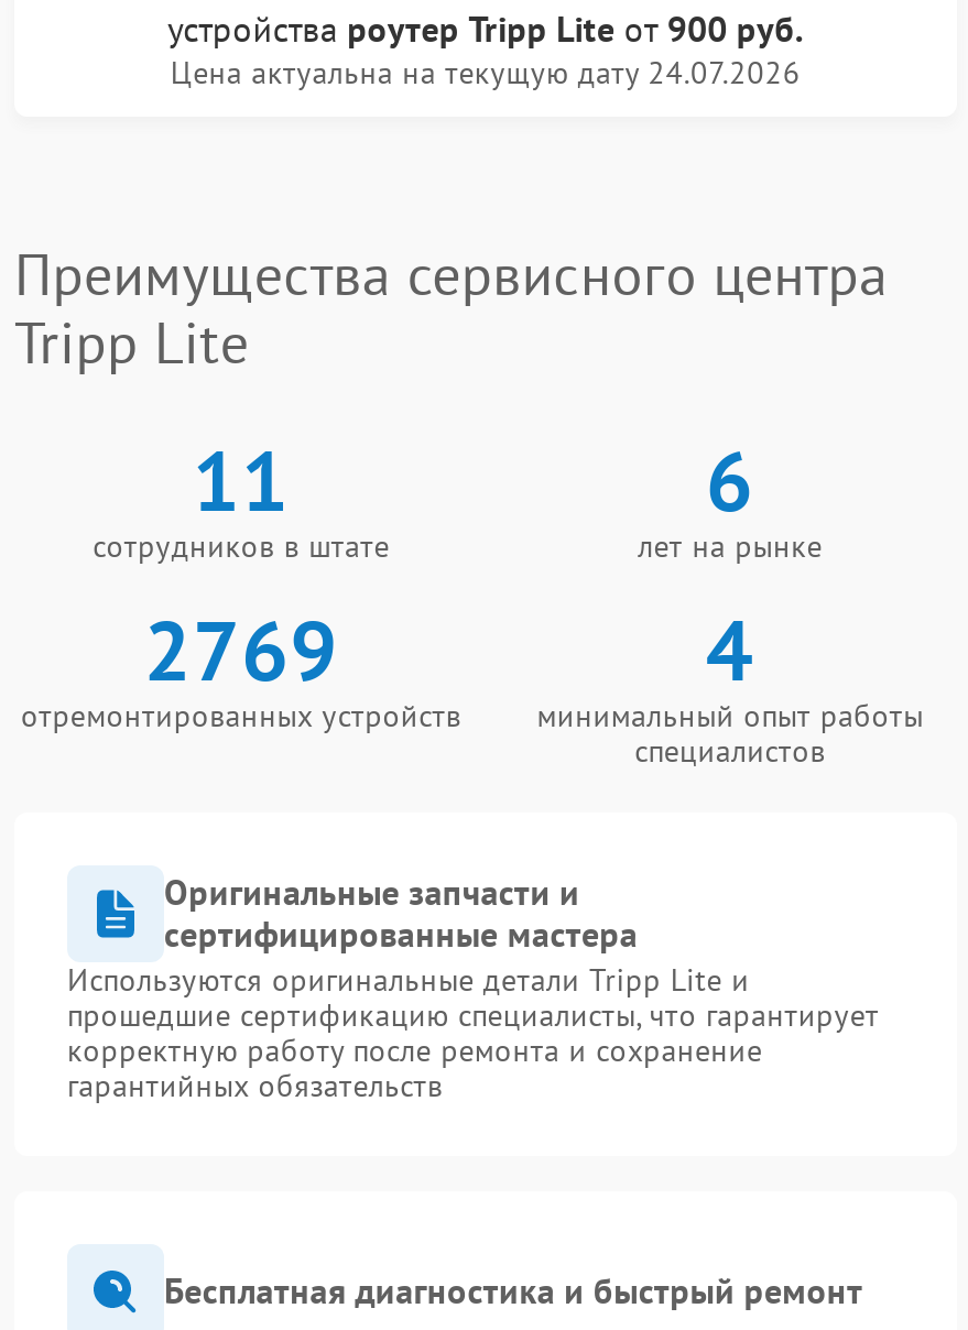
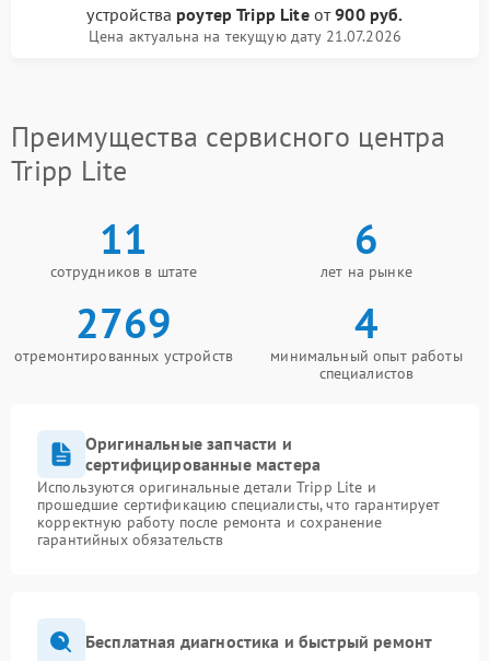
- Цена актуальна на текущую дату 24.07.2026
+ Цена актуальна на текущую дату 21.07.2026
